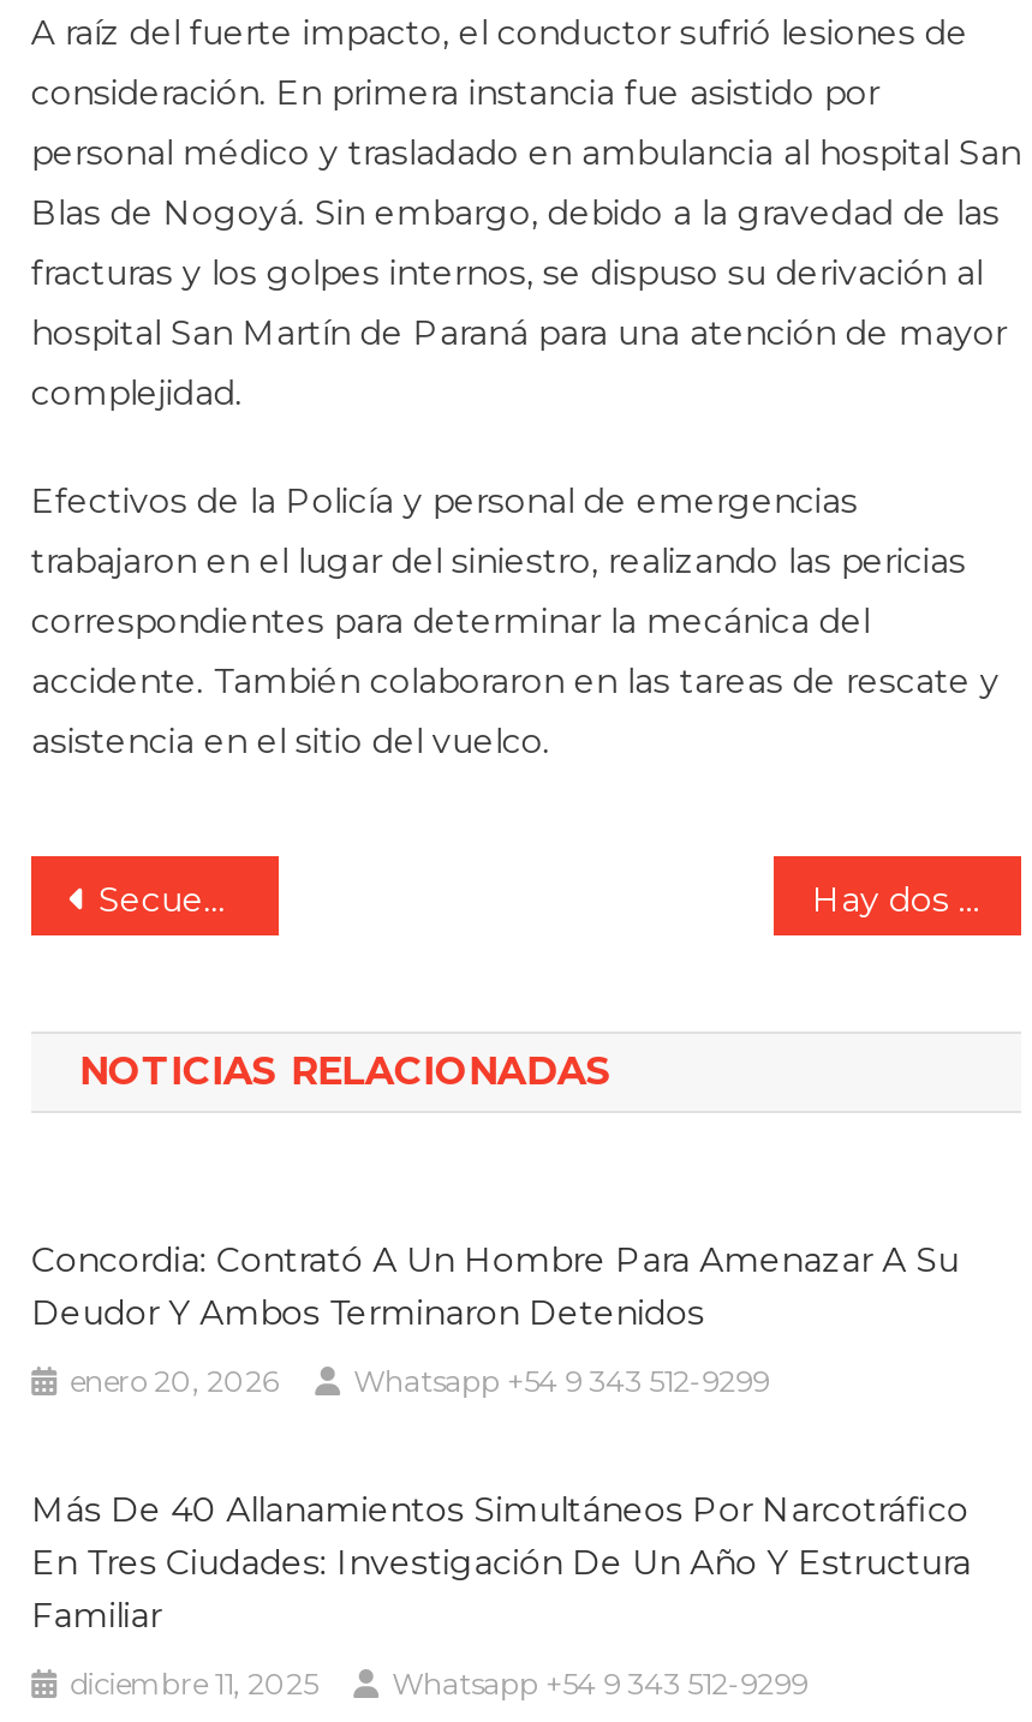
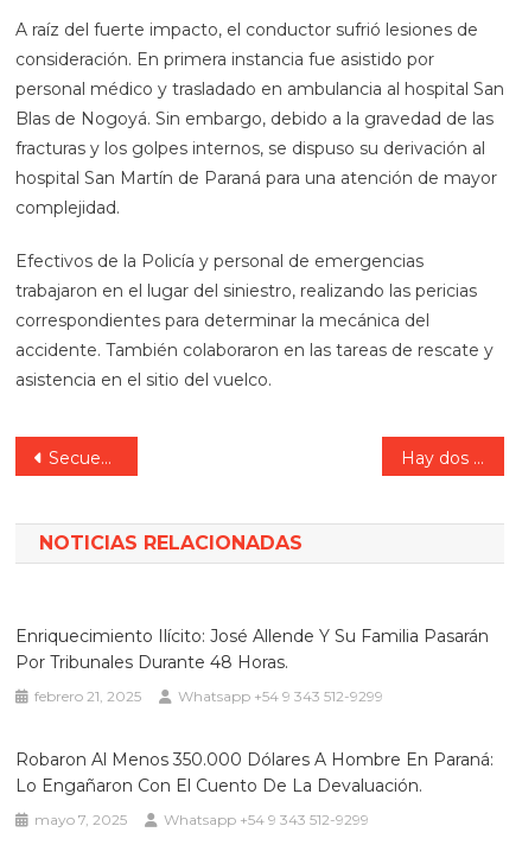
- Concordia: Contrató A Un Hombre Para Amenazar A Su
- Deudor Y Ambos Terminaron Detenidos
+ Enriquecimiento Ilícito: José Allende Y Su Familia Pasarán
+ Por Tribunales Durante 48 Horas.

- enero 20, 2026
+ febrero 21, 2025

- Más De 40 Allanamientos Simultáneos Por Narcotráfico
- En Tres Ciudades: Investigación De Un Año Y Estructura
- Familiar
+ Robaron Al Menos 350.000 Dólares A Hombre En Paraná:
+ Lo Engañaron Con El Cuento De La Devaluación.

- diciembre 11, 2025
+ mayo 7, 2025
